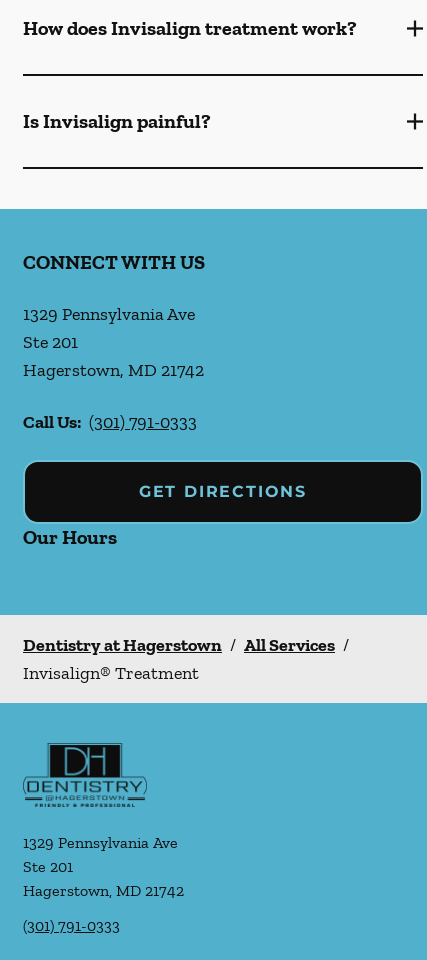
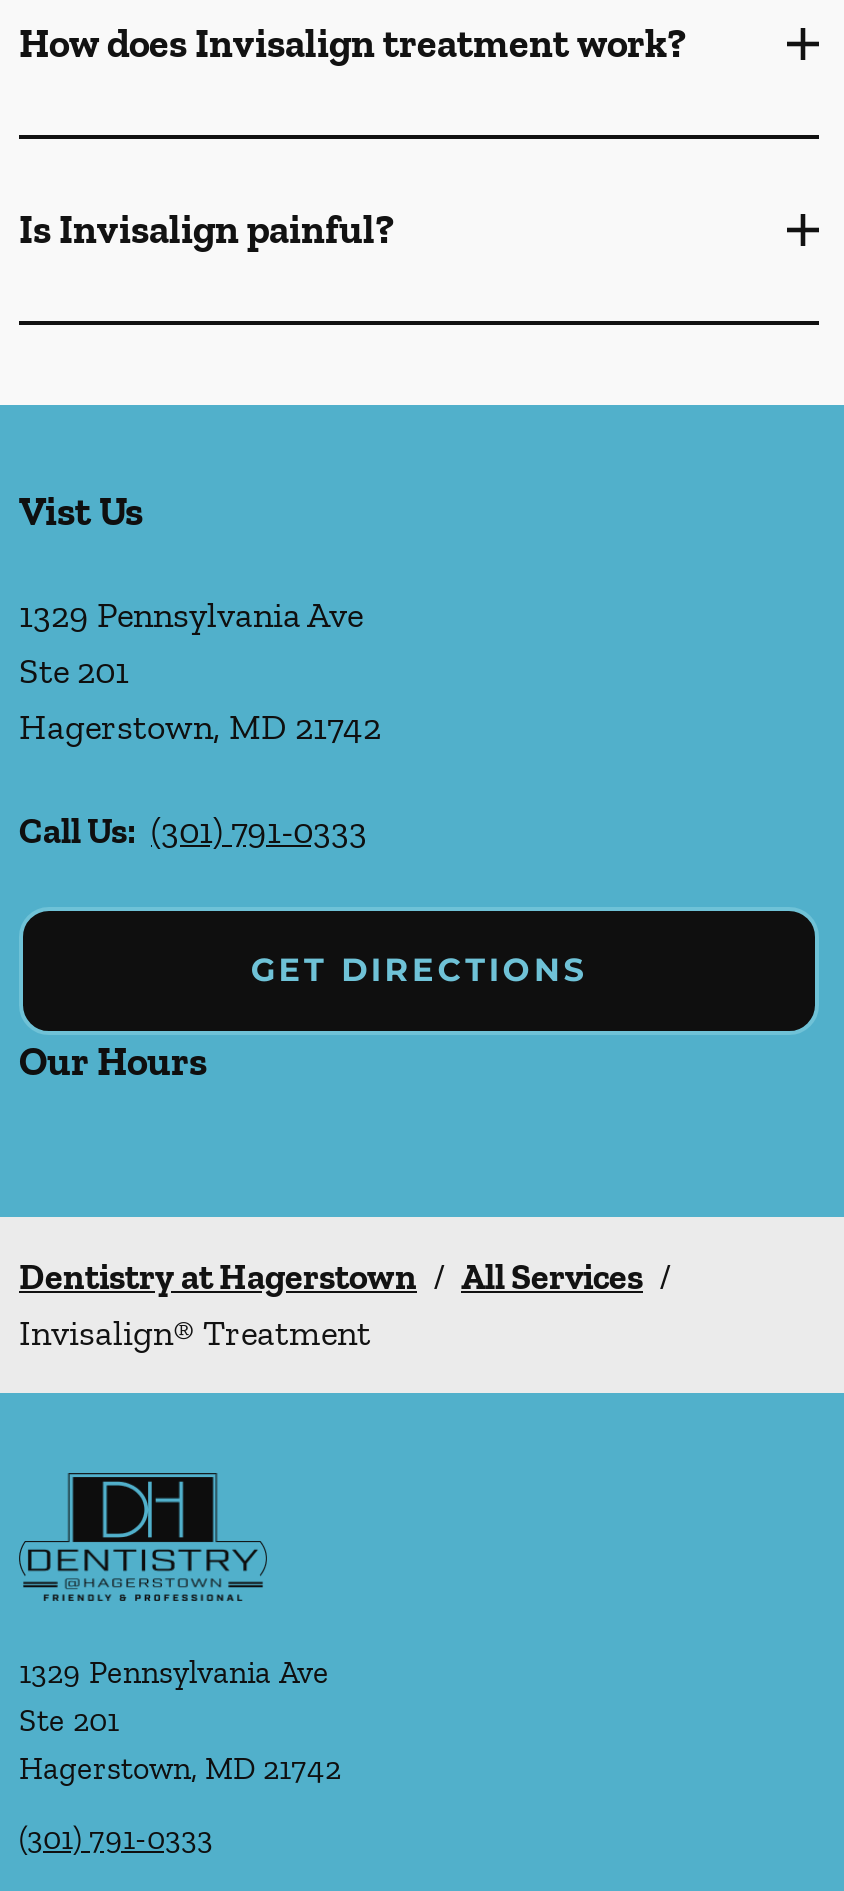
- CONNECT WITH US
+ Vist Us
